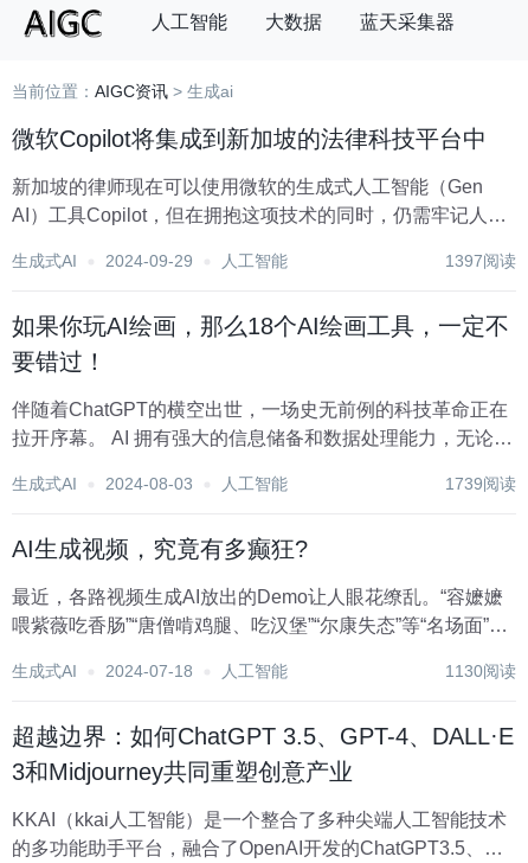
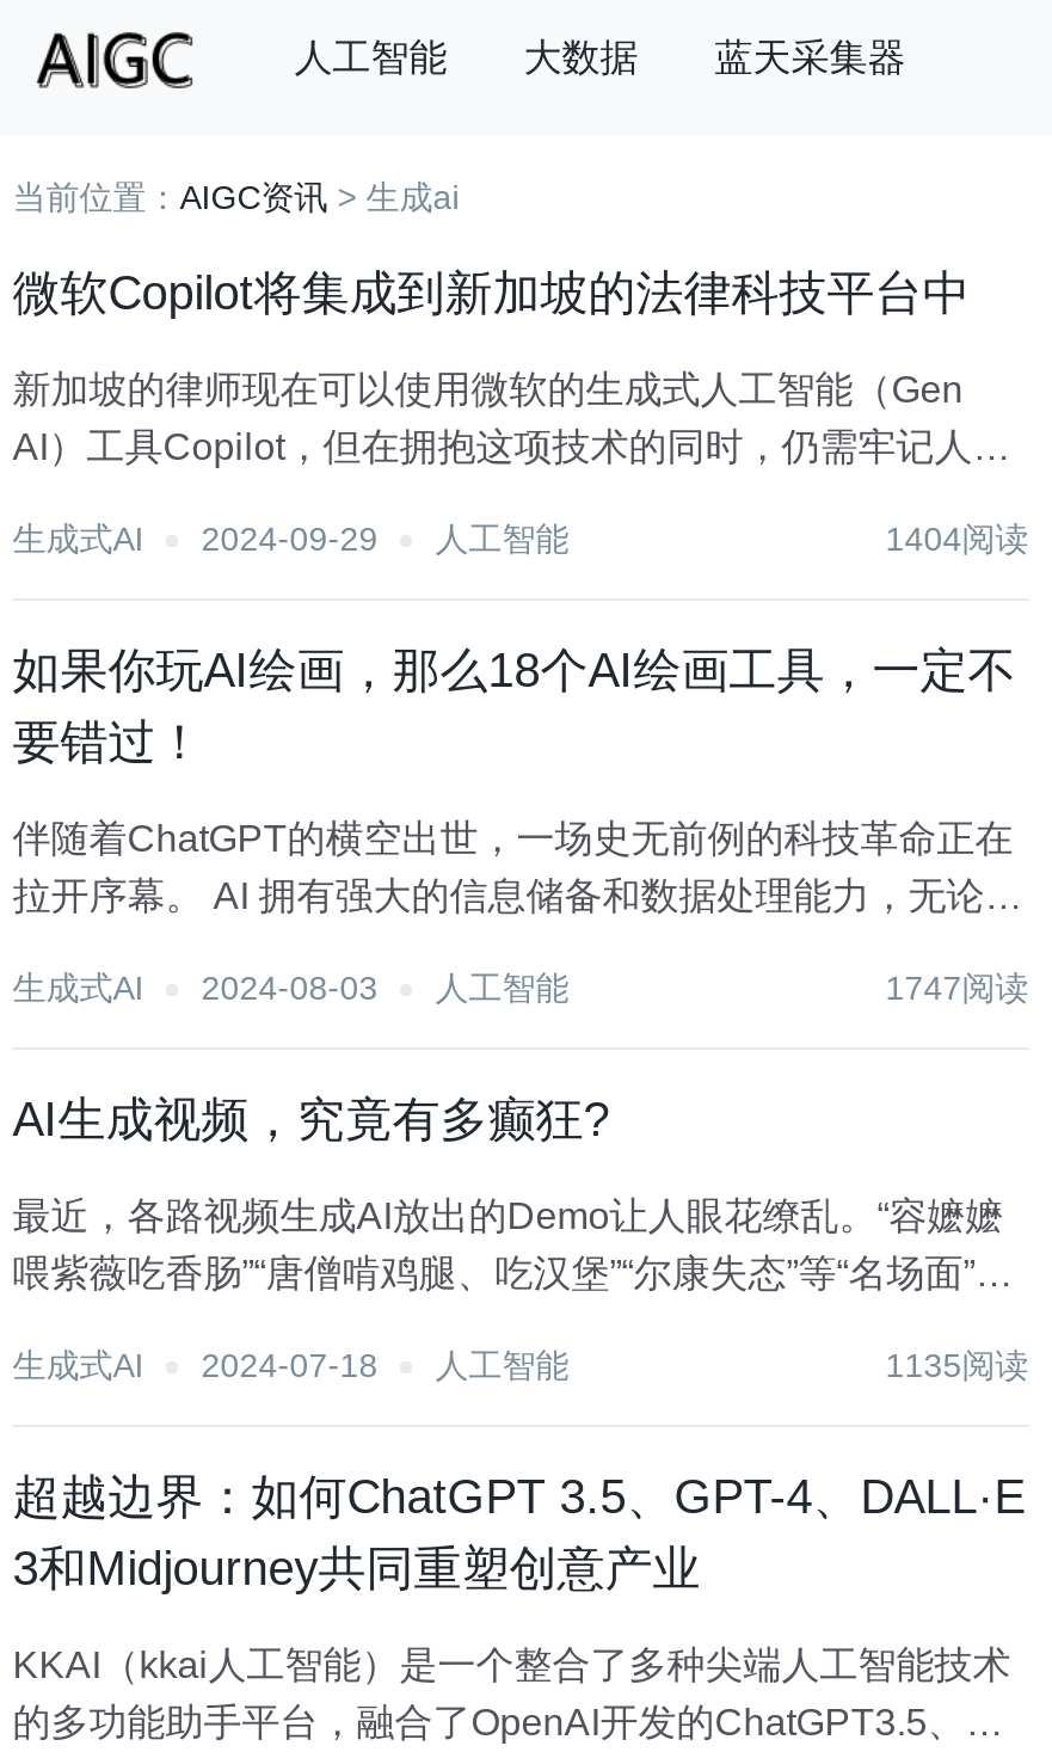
- 1397阅读
+ 1404阅读

- 1739阅读
+ 1747阅读

- 1130阅读
+ 1135阅读
